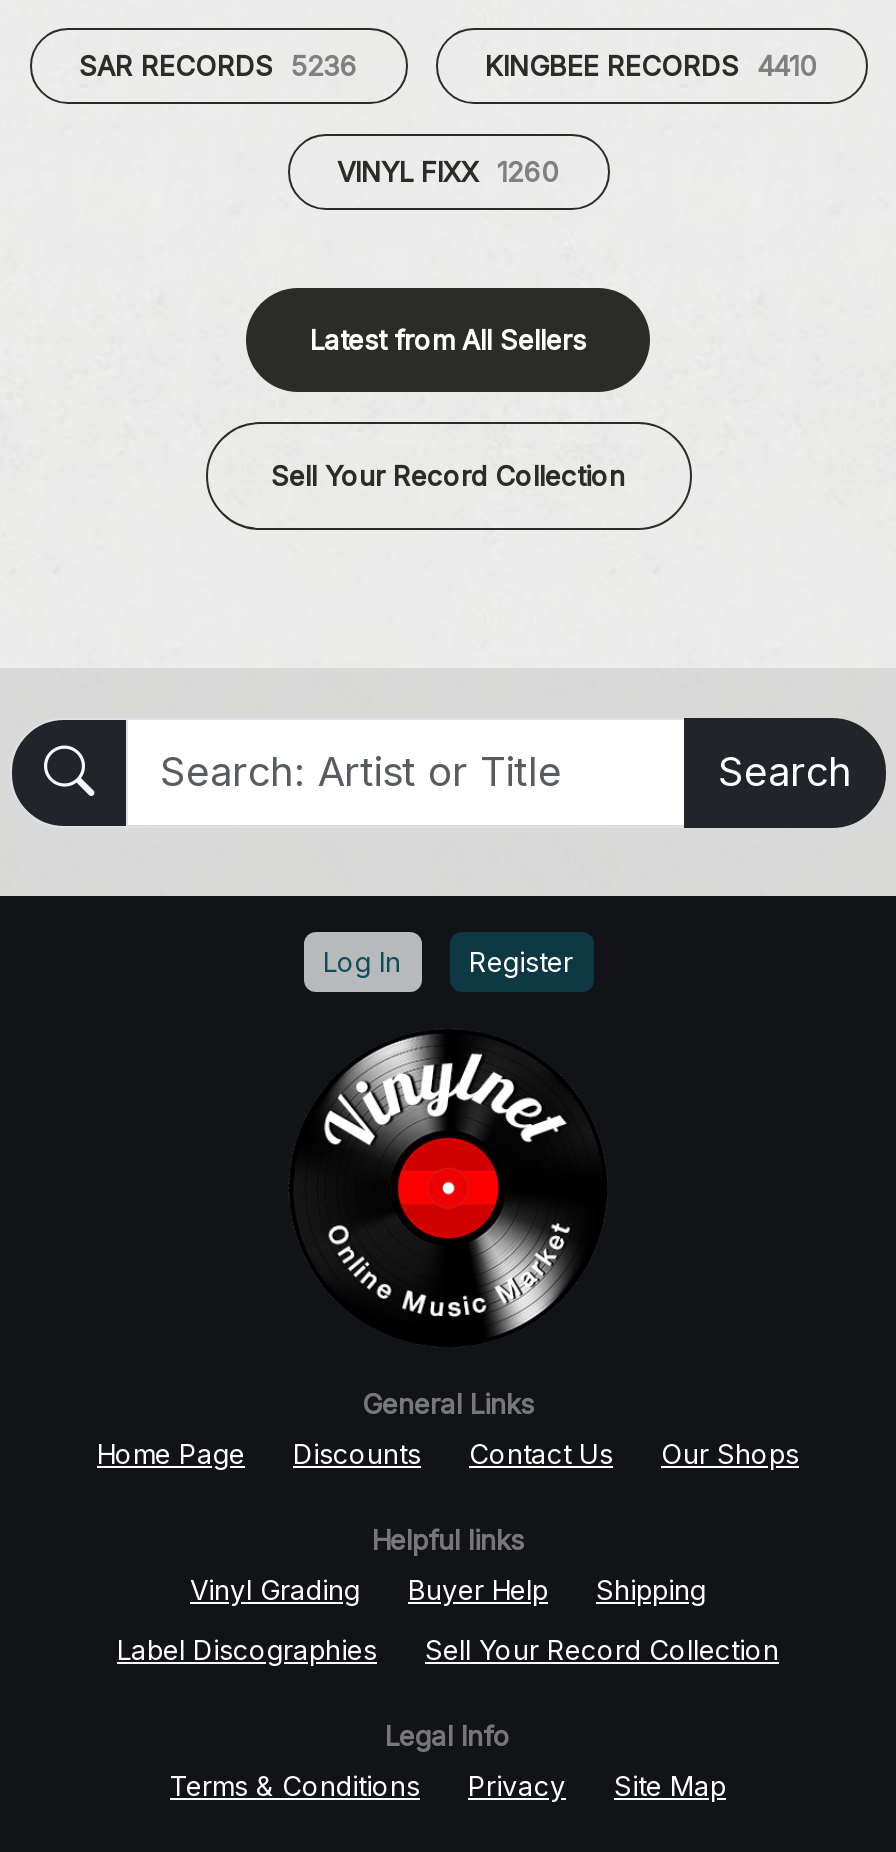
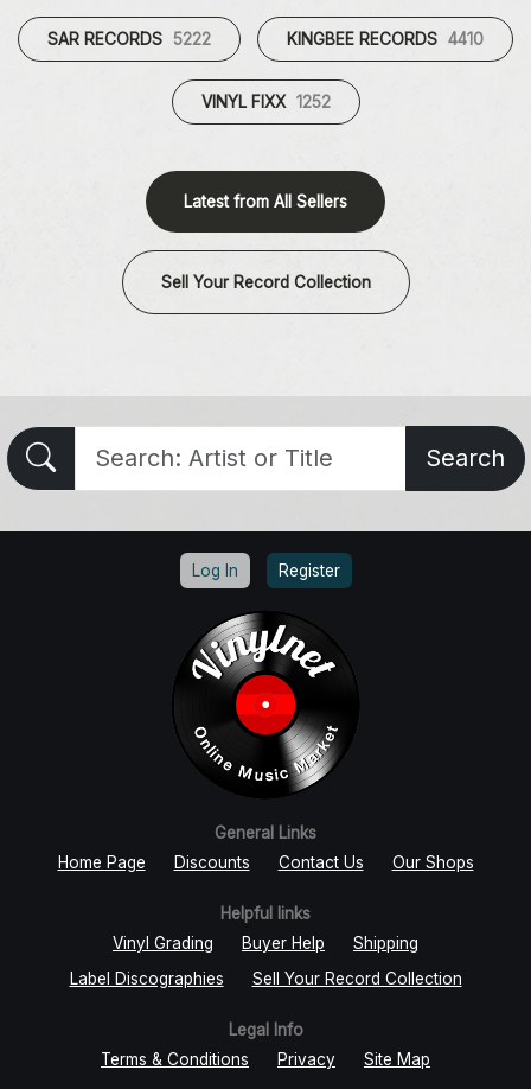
- SAR RECORDS 5236
+ SAR RECORDS 5222

- VINYL FIXX 1260
+ VINYL FIXX 1252
